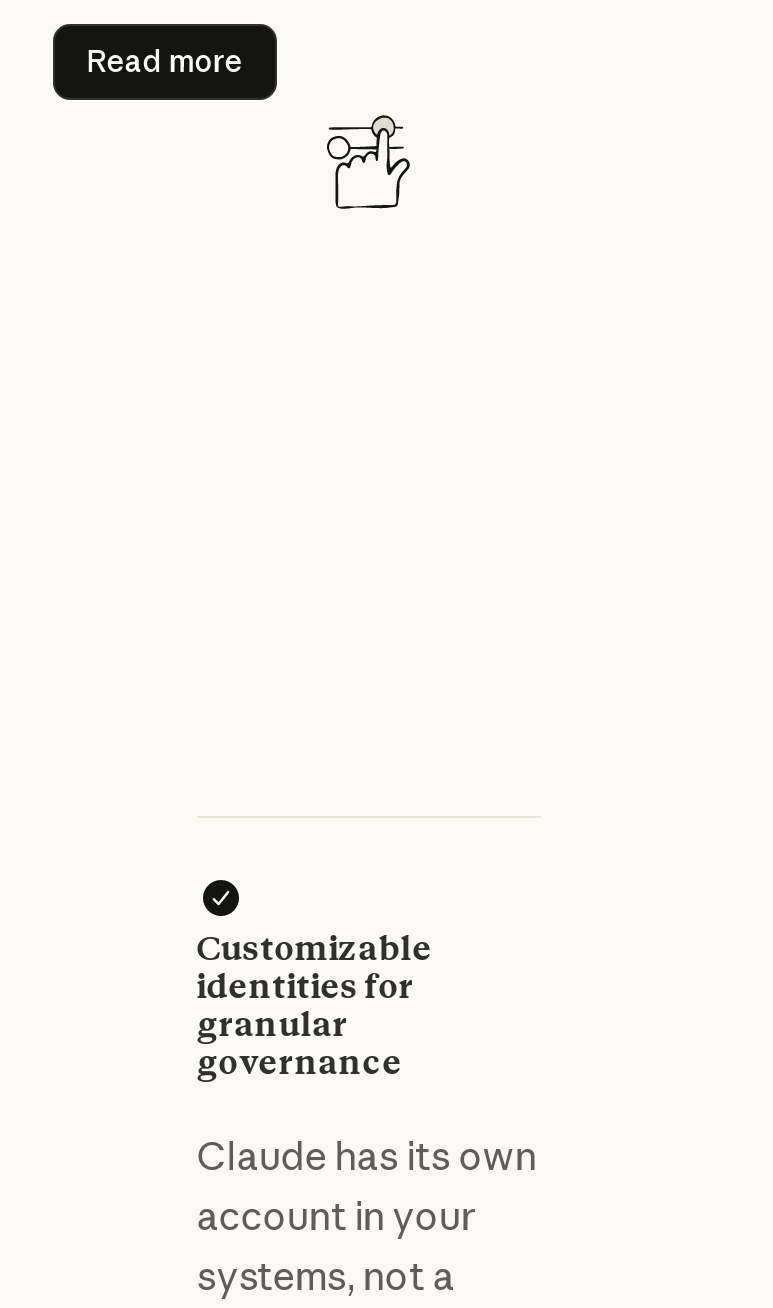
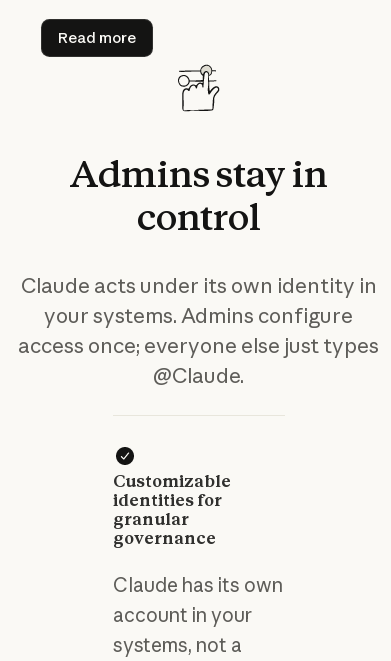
+ Admins stay in
+ control
+ Claude acts under its own identity in
+ your systems. Admins configure
+ access once; everyone else just types
+ @Claude.
